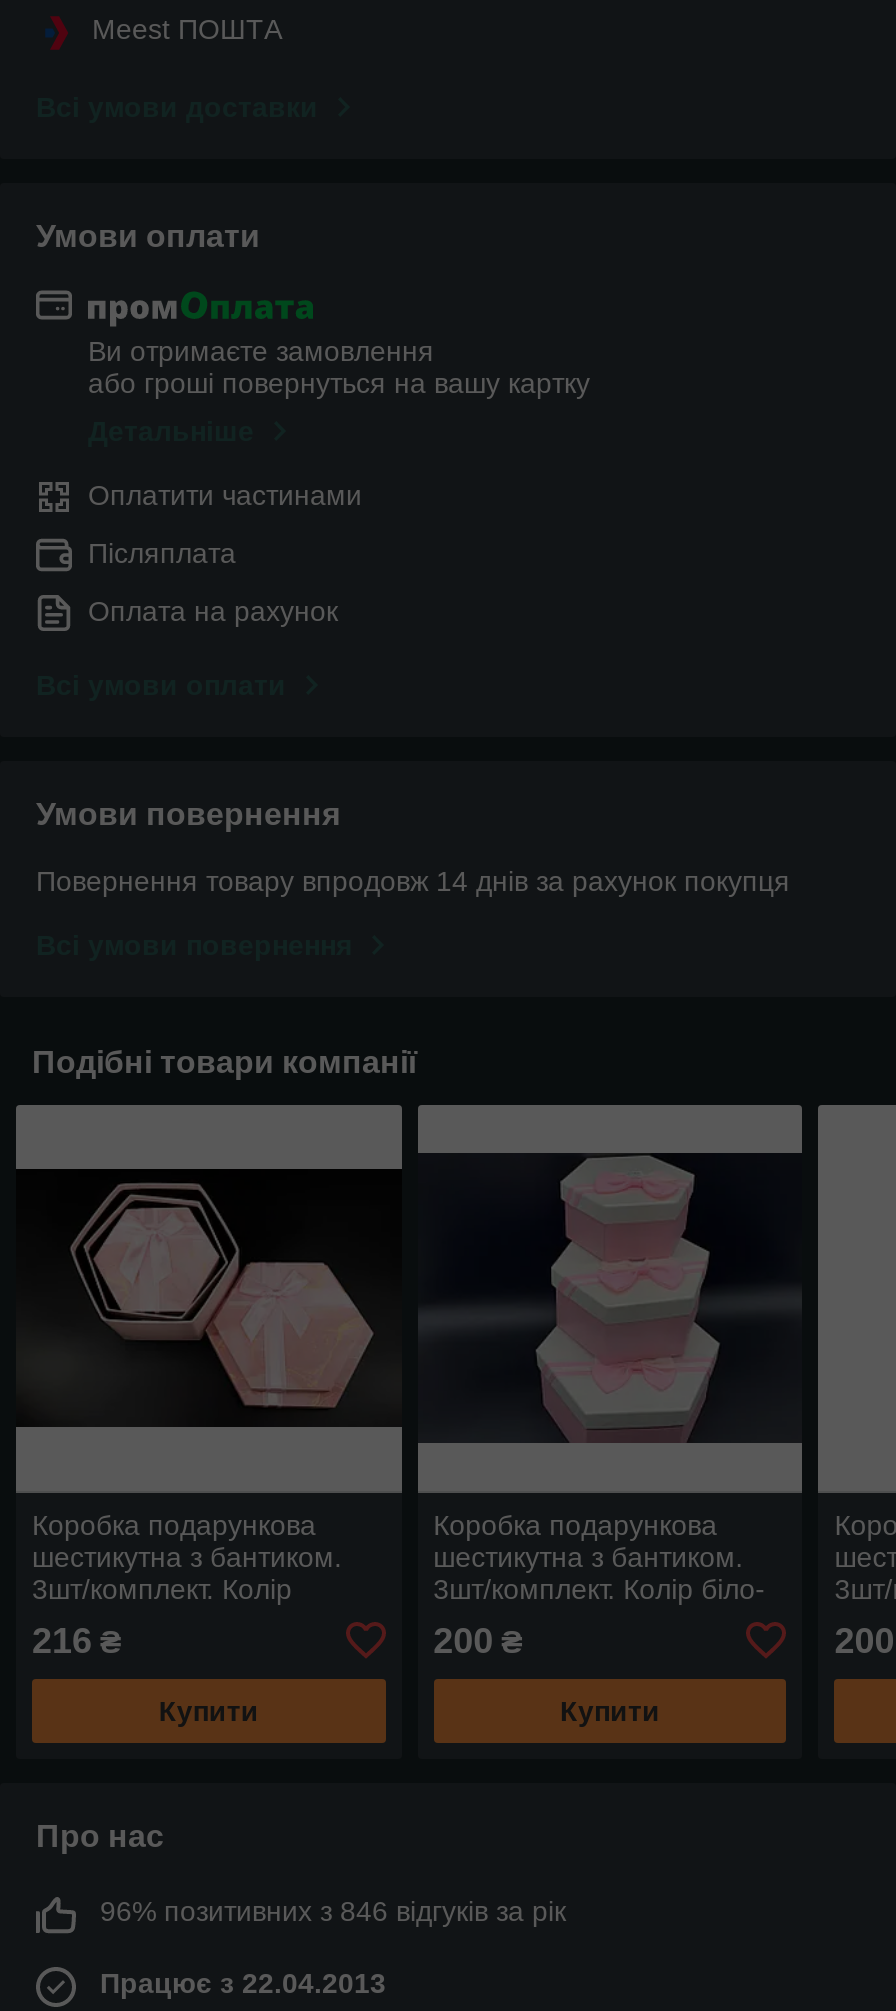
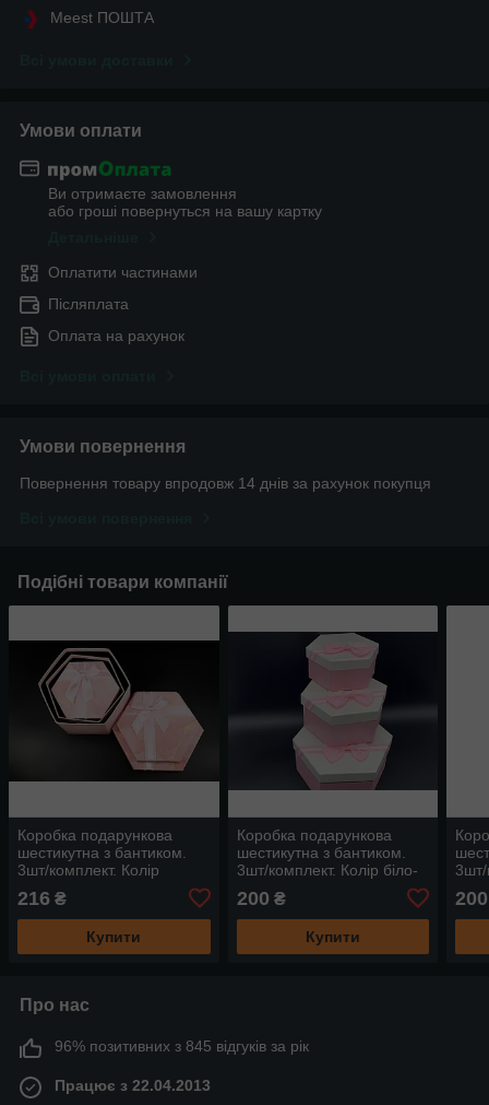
- 96% позитивних з 846 відгуків за рік
+ 96% позитивних з 845 відгуків за рік
